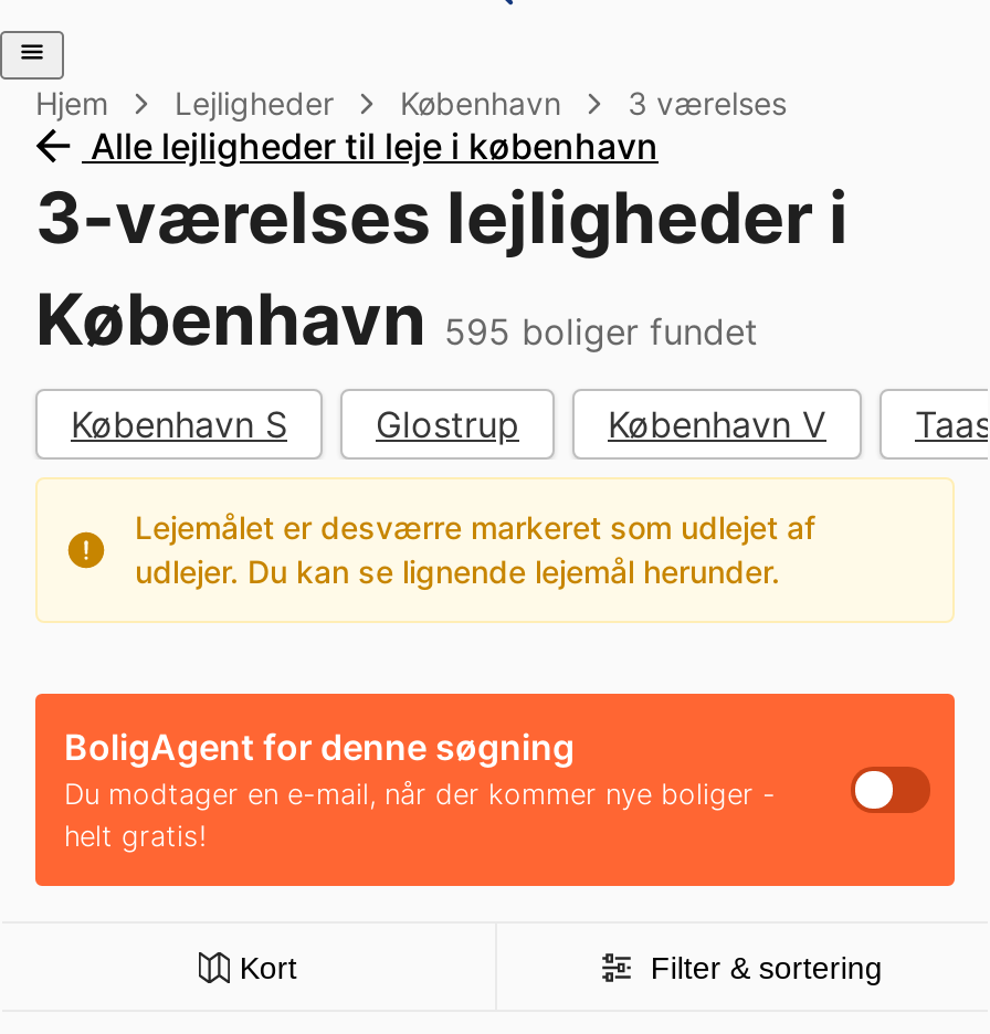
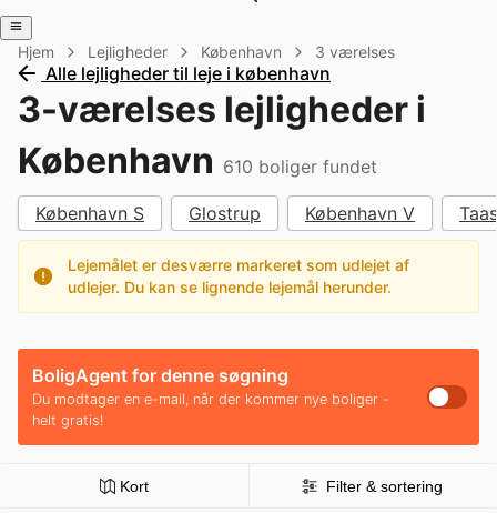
- København 595 boliger fundet
+ København 610 boliger fundet
